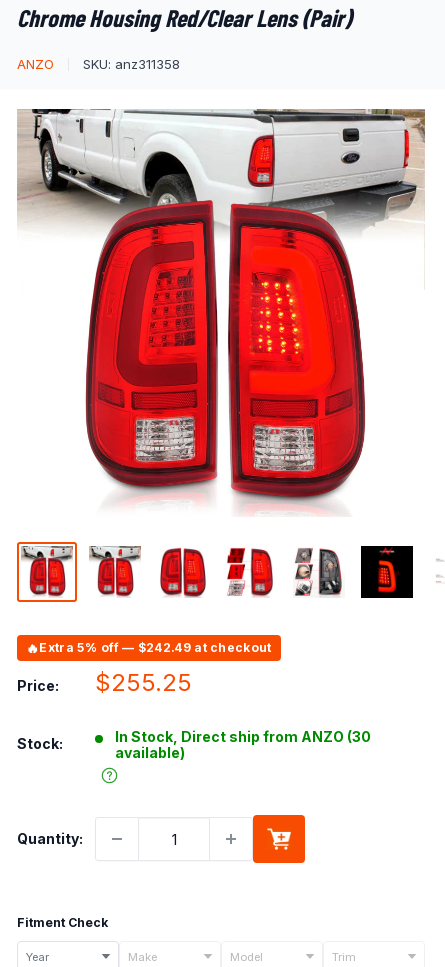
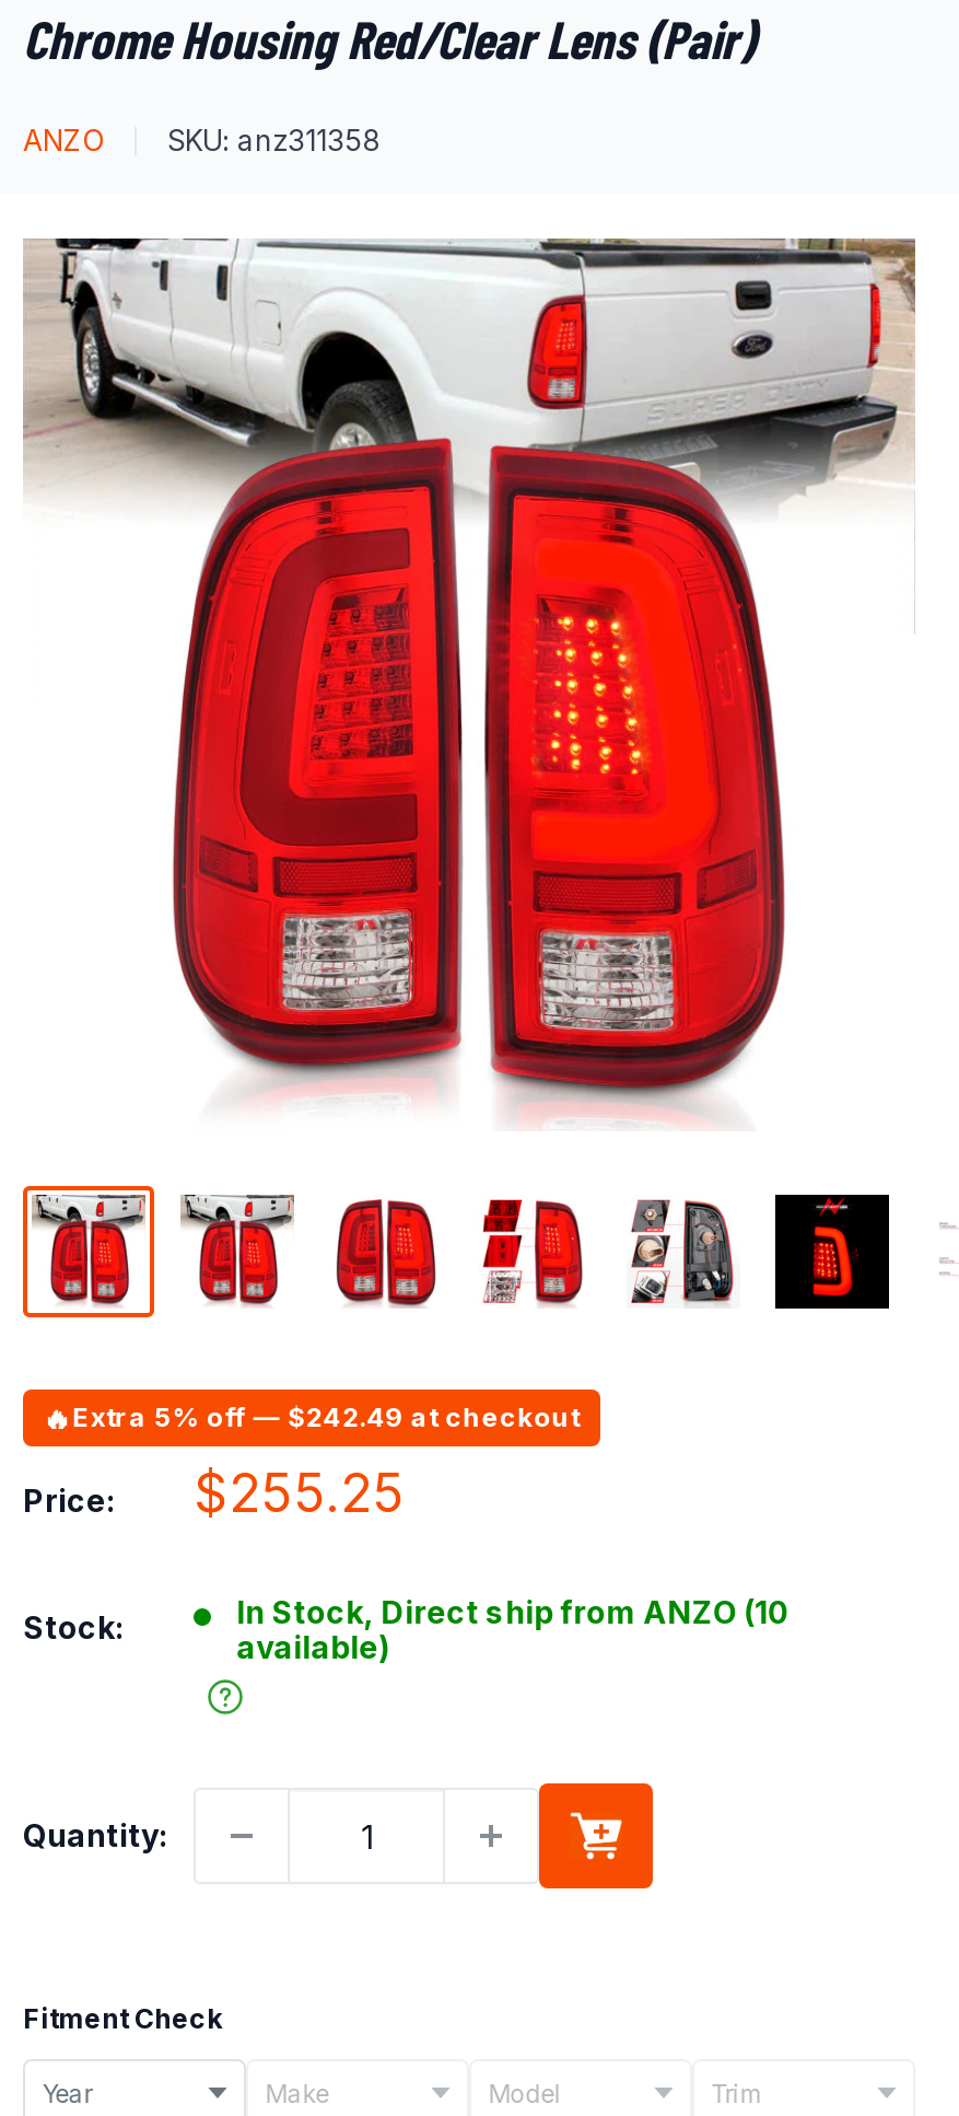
- In Stock, Direct ship from ANZO (30
+ In Stock, Direct ship from ANZO (10
